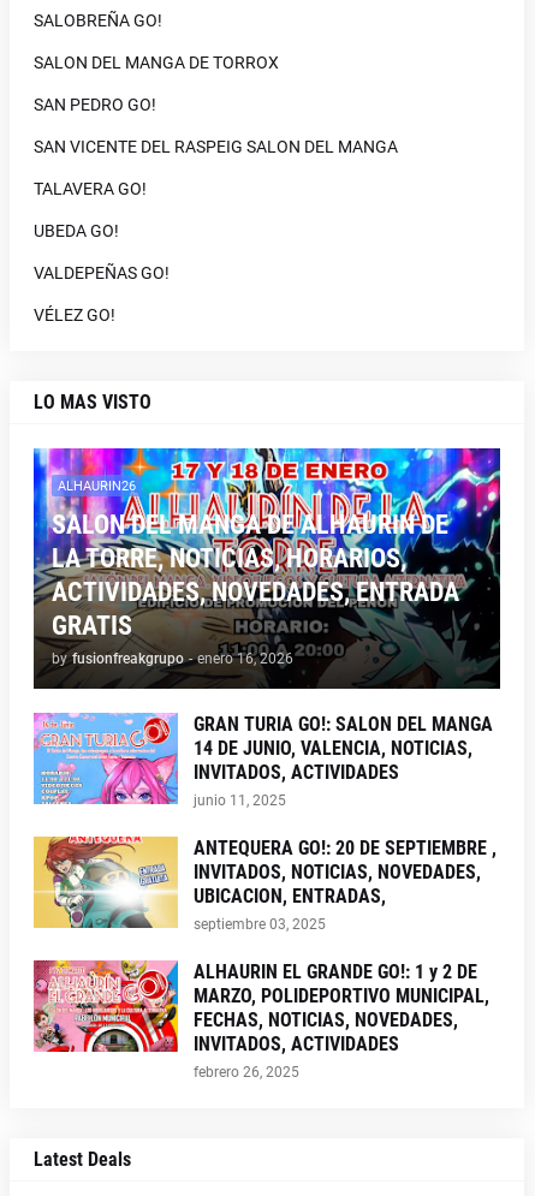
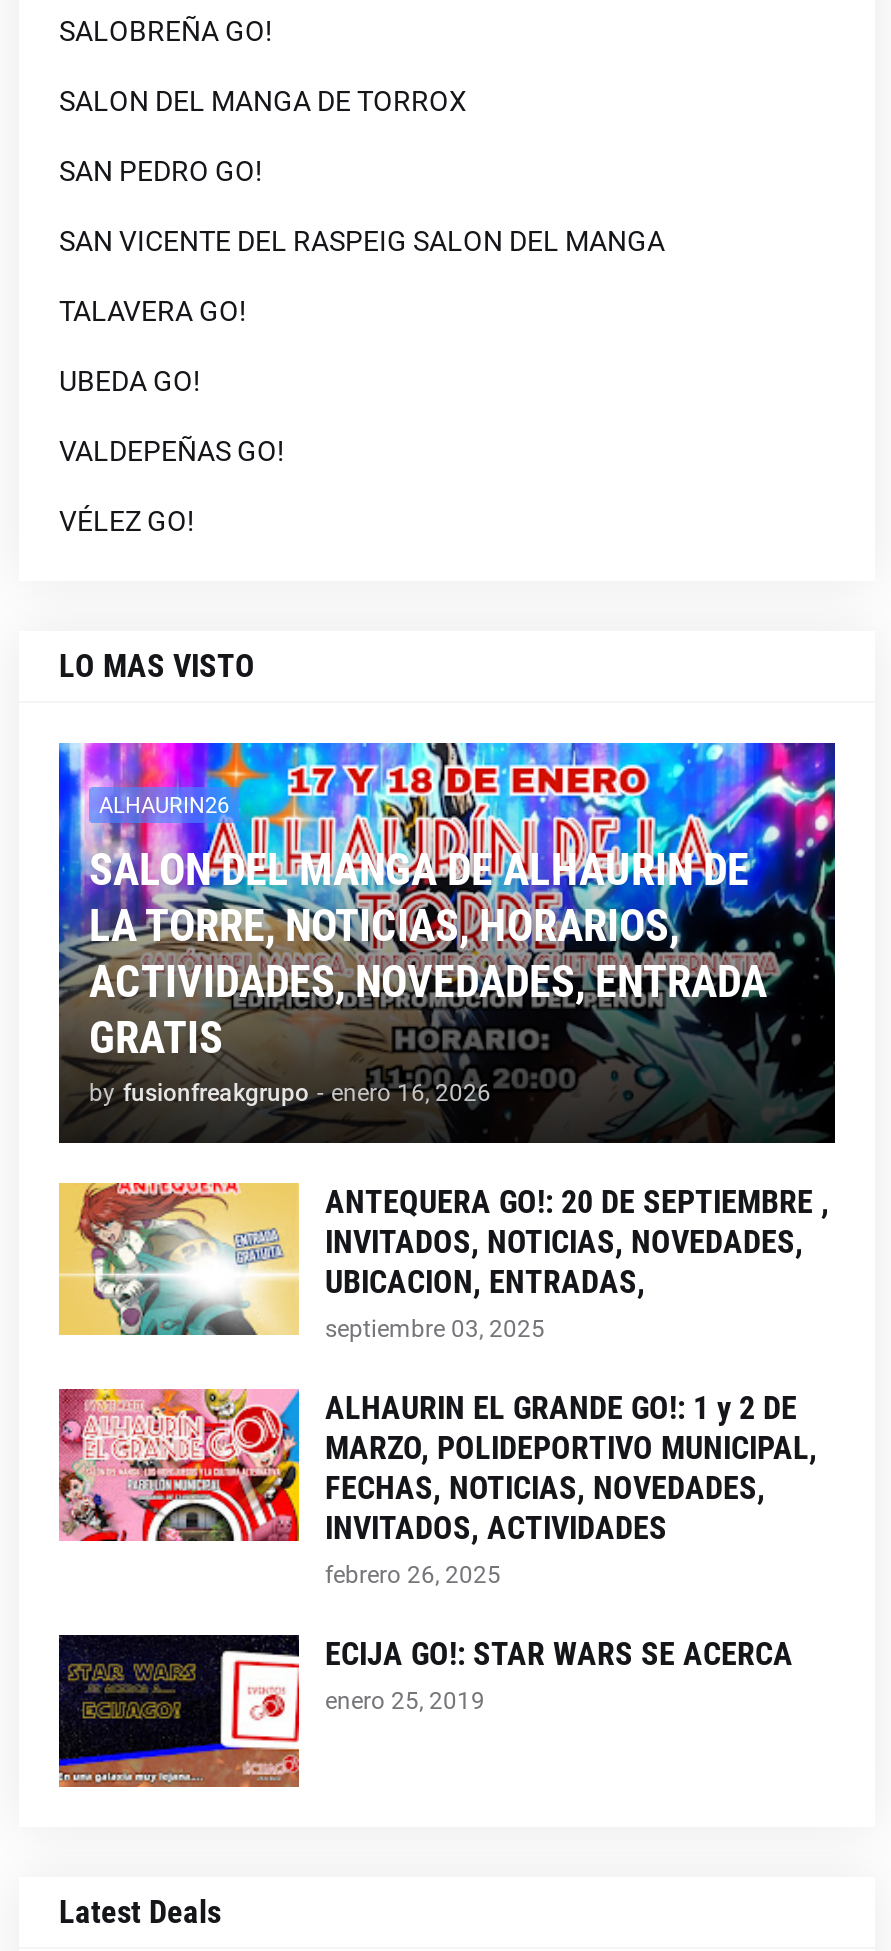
- [image]
- GRAN TURIA GO!: SALON DEL MANGA
- 14 DE JUNIO, VALENCIA, NOTICIAS,
- INVITADOS, ACTIVIDADES
- junio 11, 2025

moved up: [image] | ANTEQUERA GO!: 20 DE SEPTIEMBRE , | INVITADOS, NOTICIAS, NOVEDADES, | ... | INVITADOS, ACTIVIDADES | febrero 26, 2025

+ [image]
+ ECIJA GO!: STAR WARS SE ACERCA
+ enero 25, 2019
